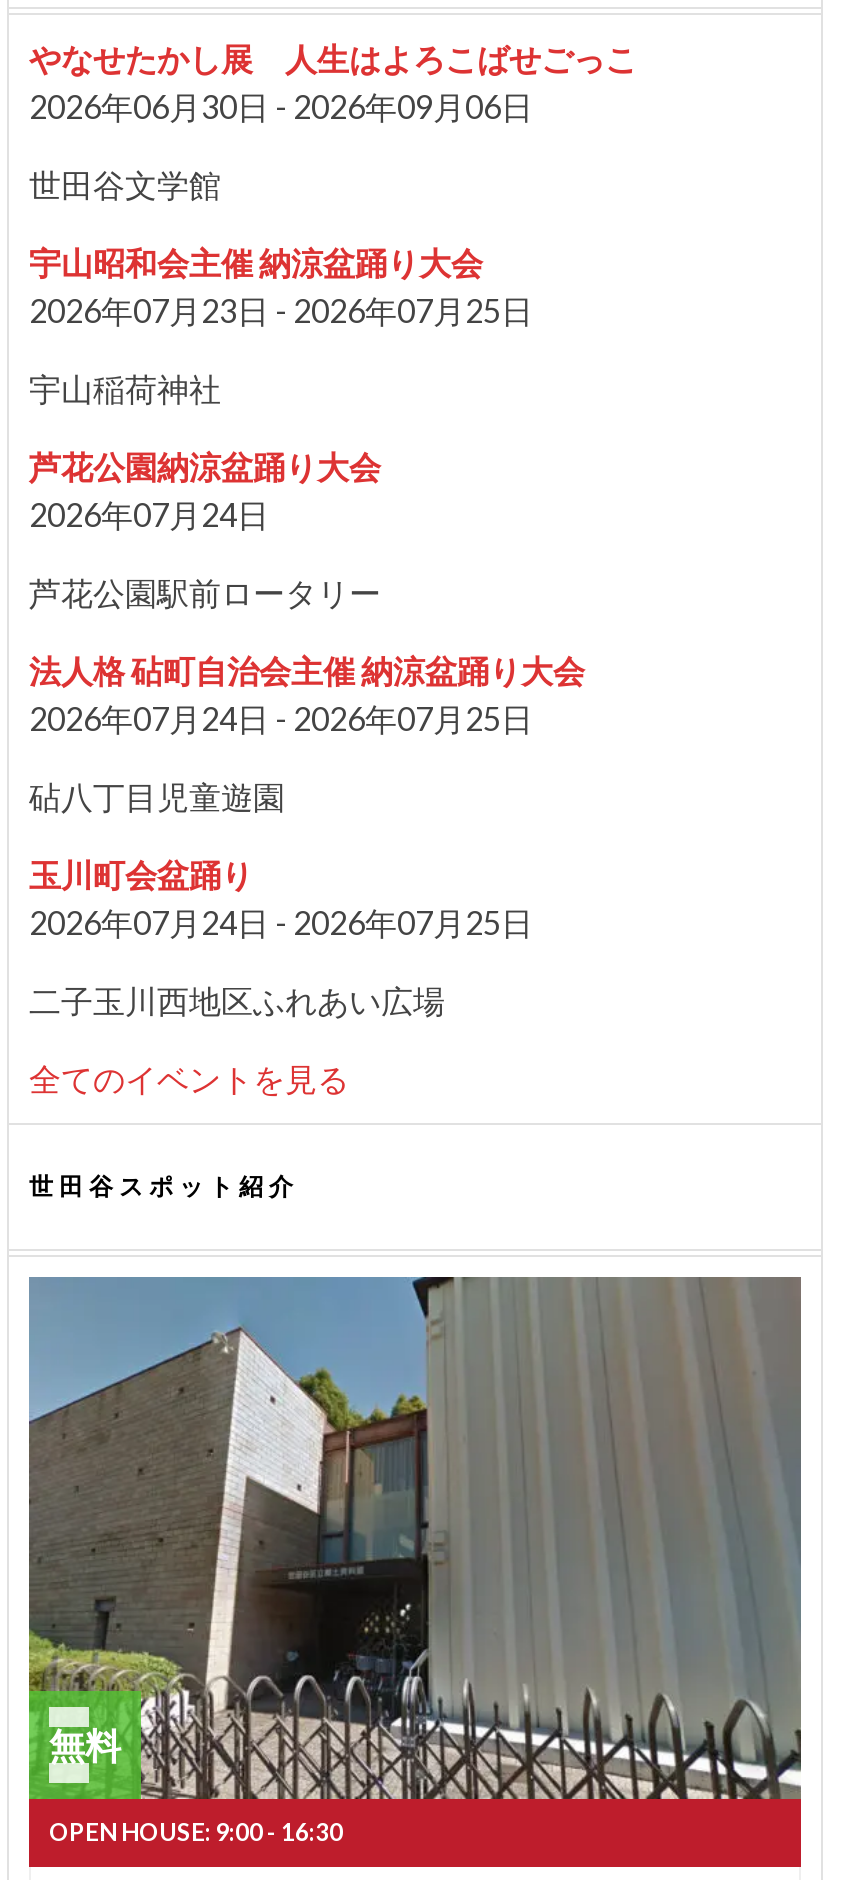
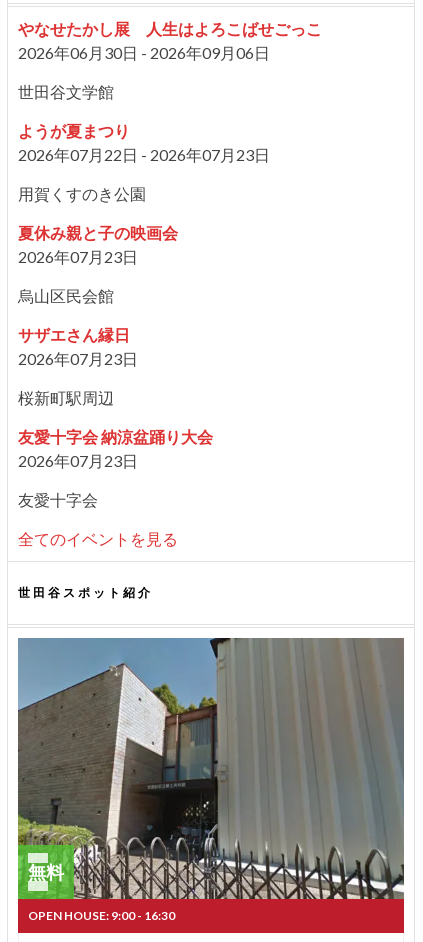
- 宇山昭和会主催 納涼盆踊り大会
- 2026年07月23日 - 2026年07月25日
+ ようが夏まつり
+ 2026年07月22日 - 2026年07月23日

- 宇山稲荷神社
+ 用賀くすのき公園

- 芦花公園納涼盆踊り大会
- 2026年07月24日
+ 夏休み親と子の映画会
+ 2026年07月23日

- 芦花公園駅前ロータリー
+ 烏山区民会館

- 法人格 砧町自治会主催 納涼盆踊り大会
- 2026年07月24日 - 2026年07月25日
+ サザエさん縁日
+ 2026年07月23日

- 砧八丁目児童遊園
+ 桜新町駅周辺

- 玉川町会盆踊り
- 2026年07月24日 - 2026年07月25日
+ 友愛十字会 納涼盆踊り大会
+ 2026年07月23日

- 二子玉川西地区ふれあい広場
+ 友愛十字会
